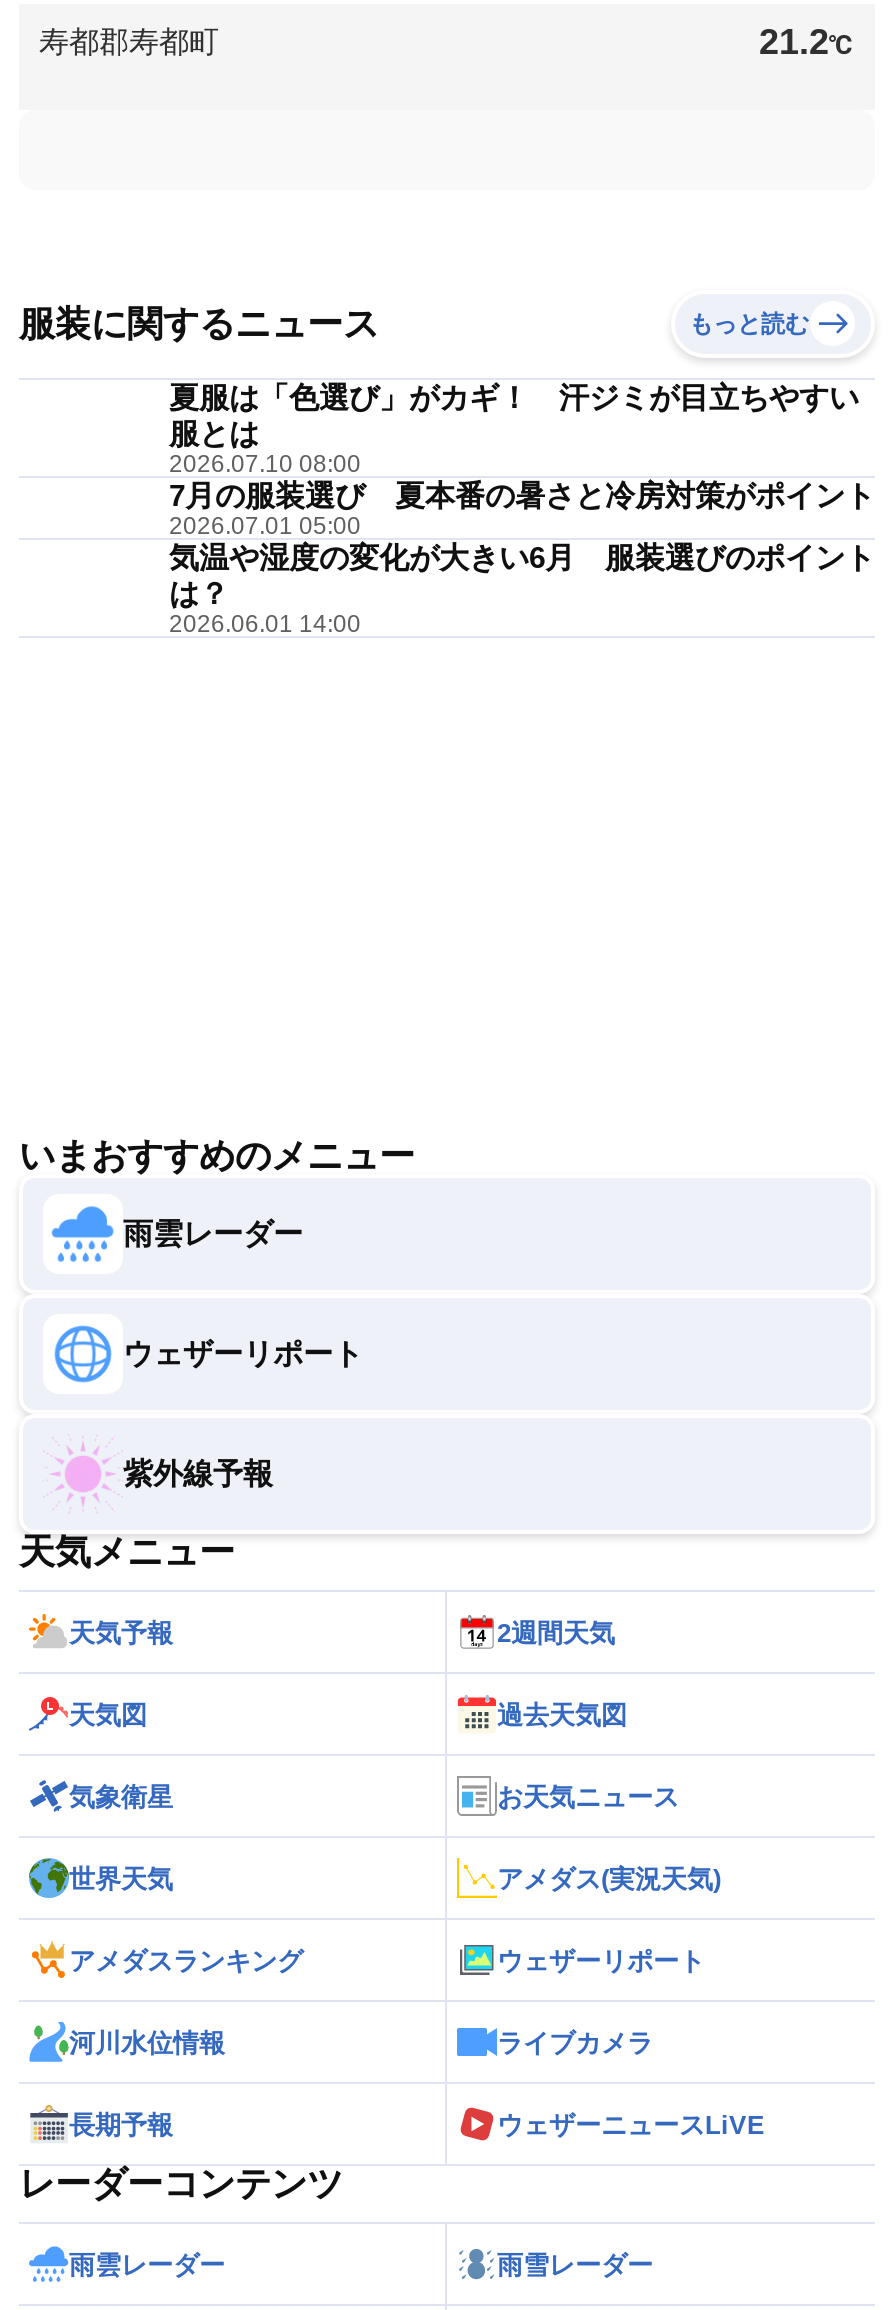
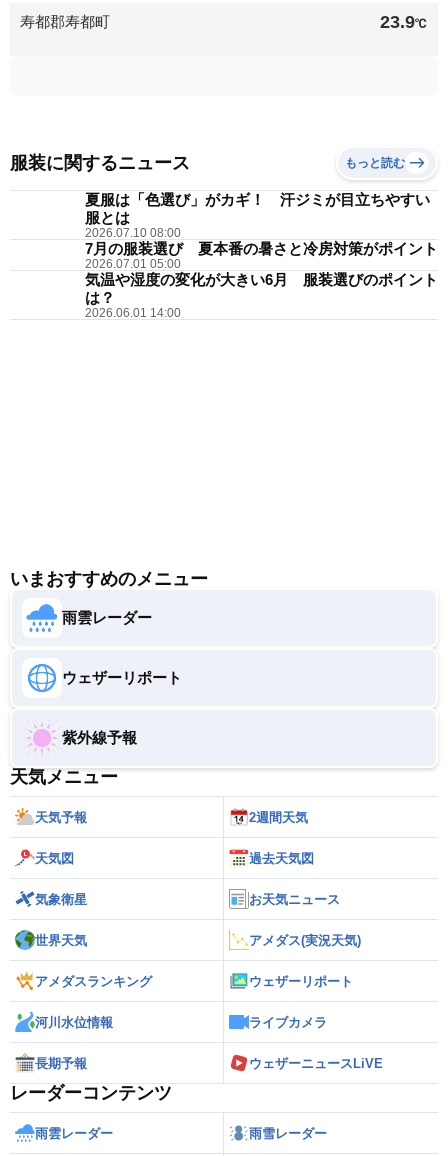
- 21.2℃
+ 23.9℃
